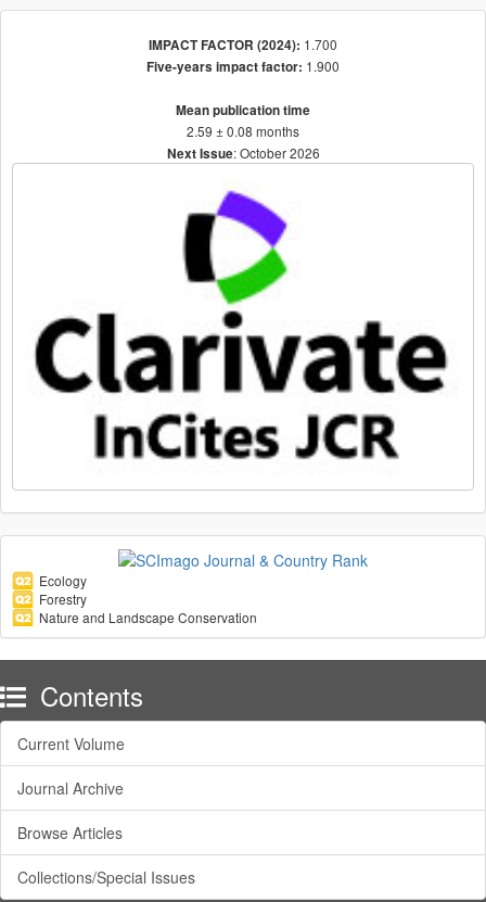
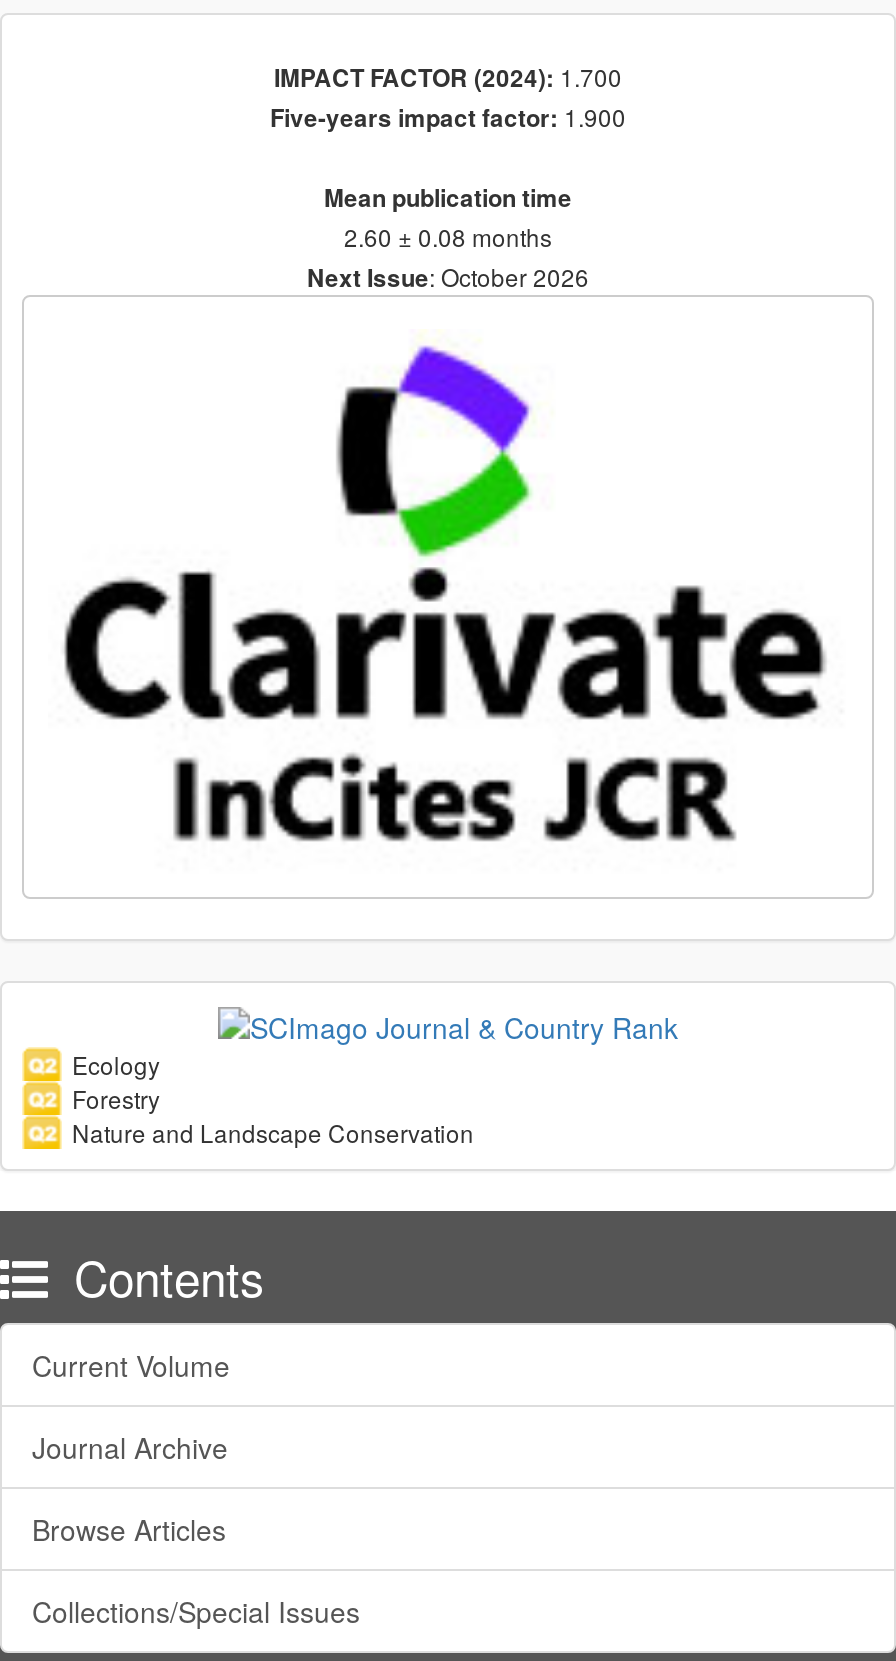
- 2.59 ± 0.08 months
+ 2.60 ± 0.08 months
